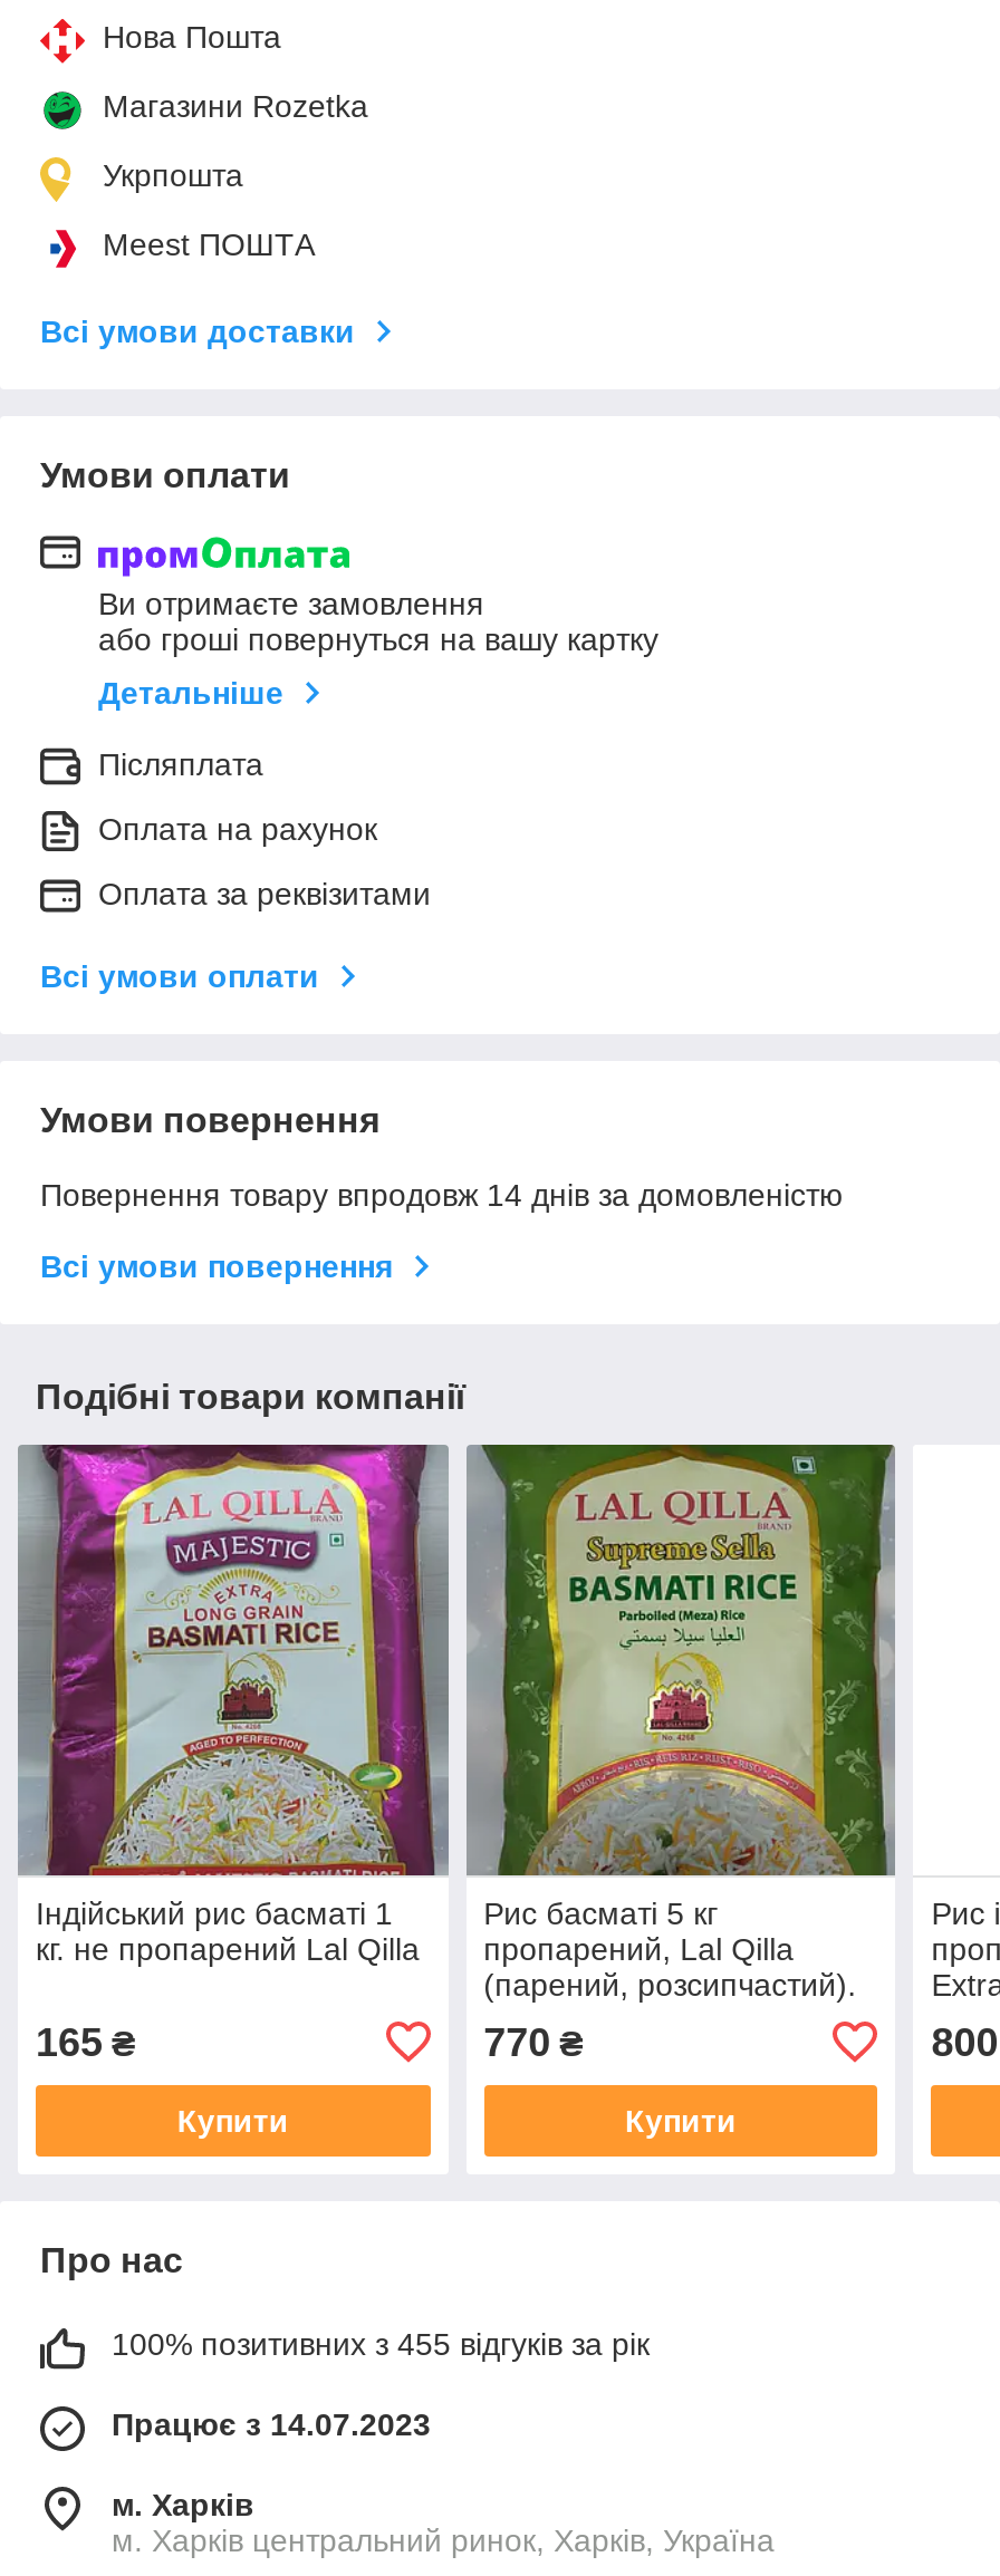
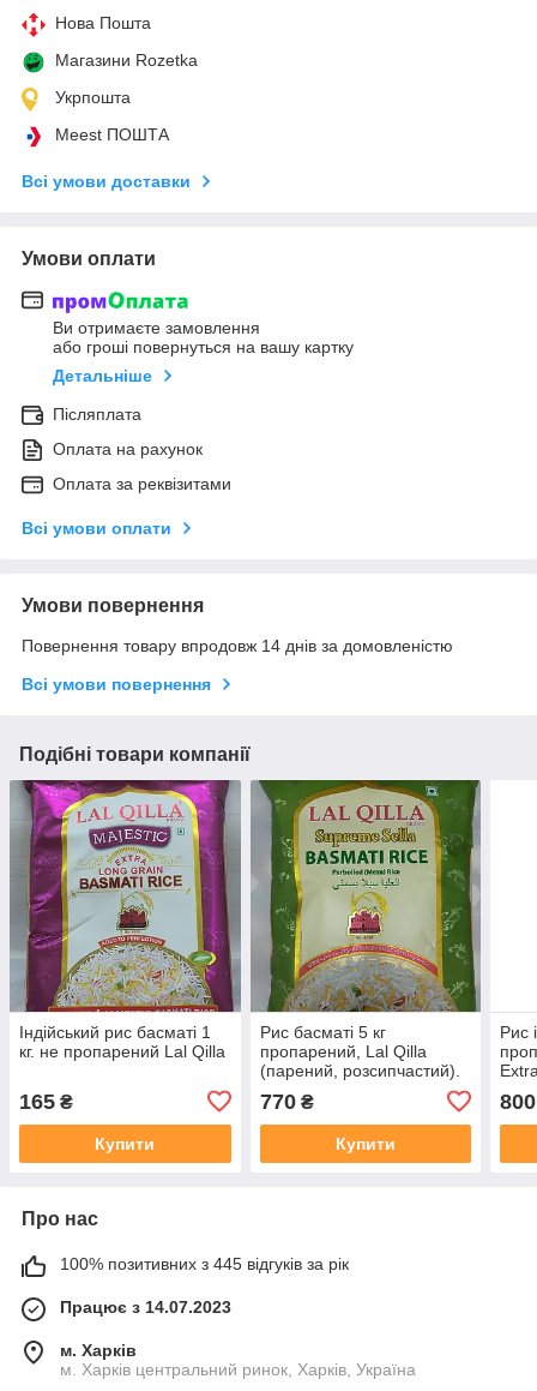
- 100% позитивних з 455 відгуків за рік
+ 100% позитивних з 445 відгуків за рік
